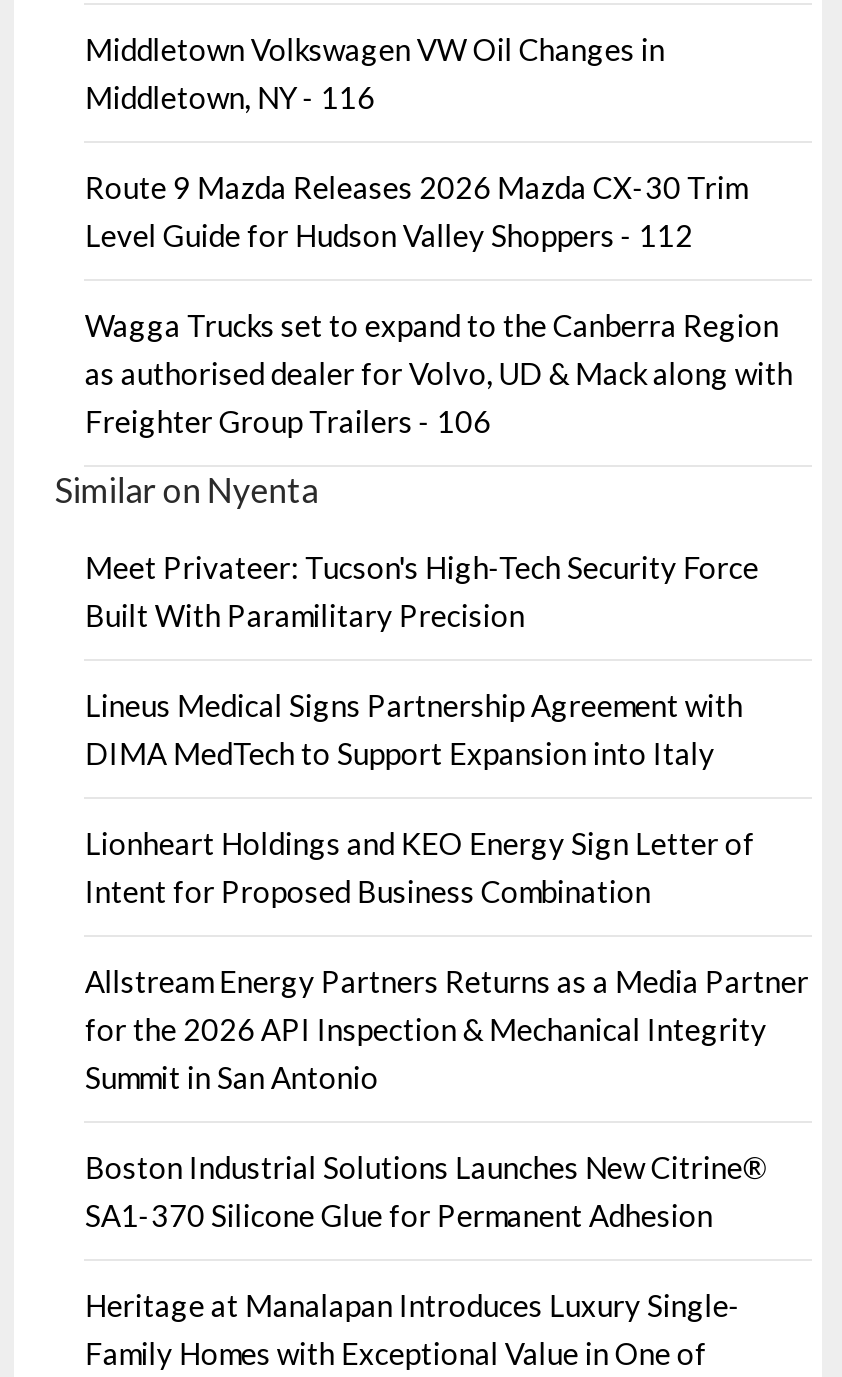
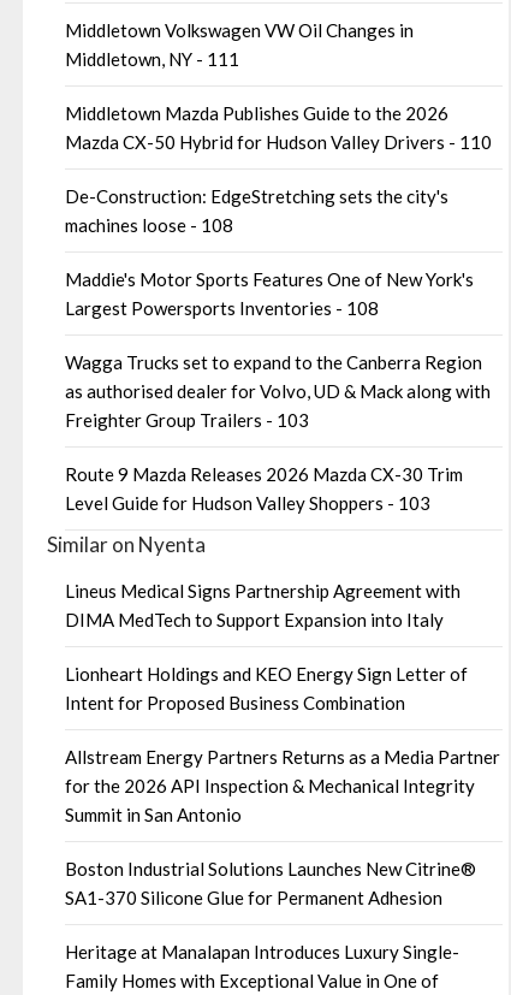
- Middletown, NY - 116
- Level Guide for Hudson Valley Shoppers - 112
+ Middletown, NY - 111
+ Middletown Mazda Publishes Guide to the 2026
+ Mazda CX-50 Hybrid for Hudson Valley Drivers - 110
+ De-Construction: EdgeStretching sets the city's
+ machines loose - 108
+ Maddie's Motor Sports Features One of New York's
+ Largest Powersports Inventories - 108

moved down: Route 9 Mazda Releases 2026 Mazda CX-30 Trim

- Freighter Group Trailers - 106
+ Freighter Group Trailers - 103
+ Level Guide for Hudson Valley Shoppers - 103

moved down: Similar on Nyenta

- Meet Privateer: Tucson's High-Tech Security Force
- Built With Paramilitary Precision
